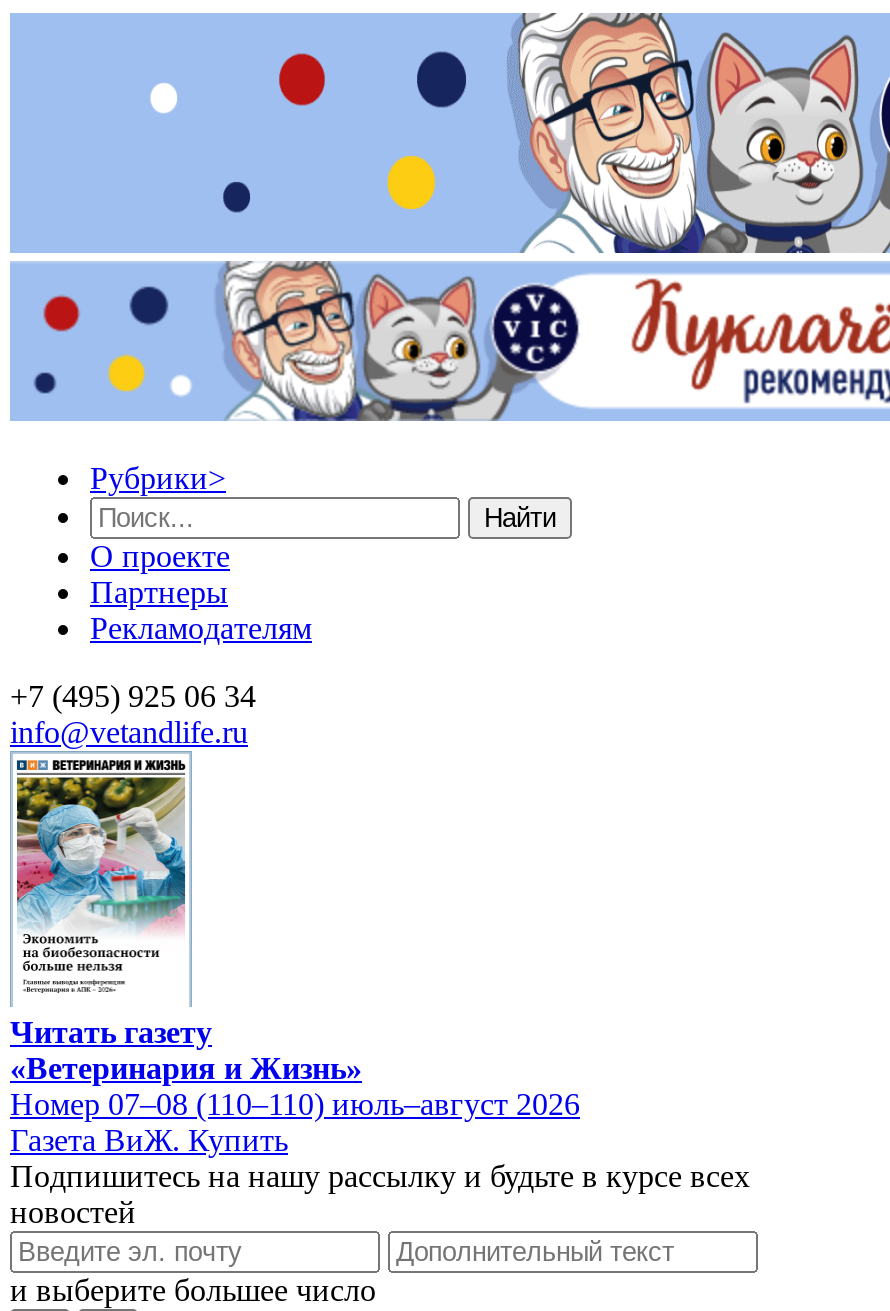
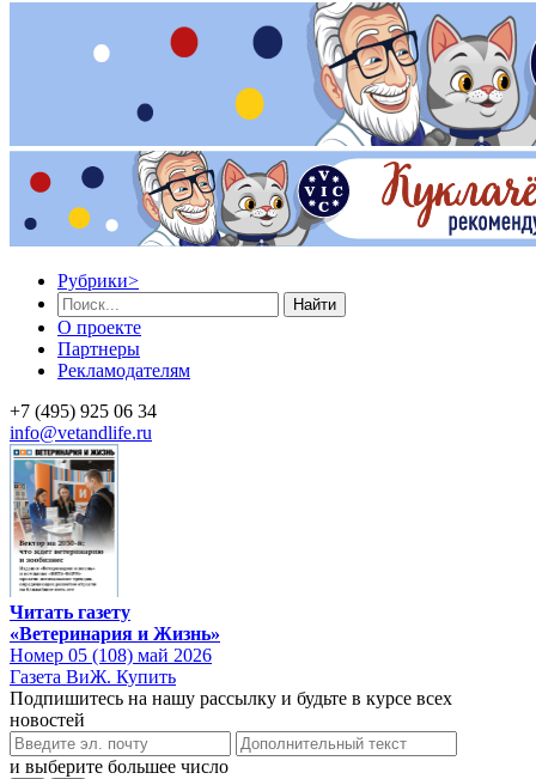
- [image]
+ [image]

- Номер 07–08 (110–110) июль–август 2026
+ Номер 05 (108) май 2026
